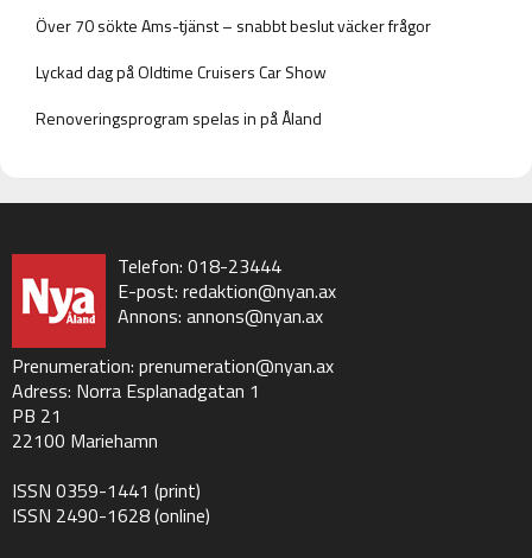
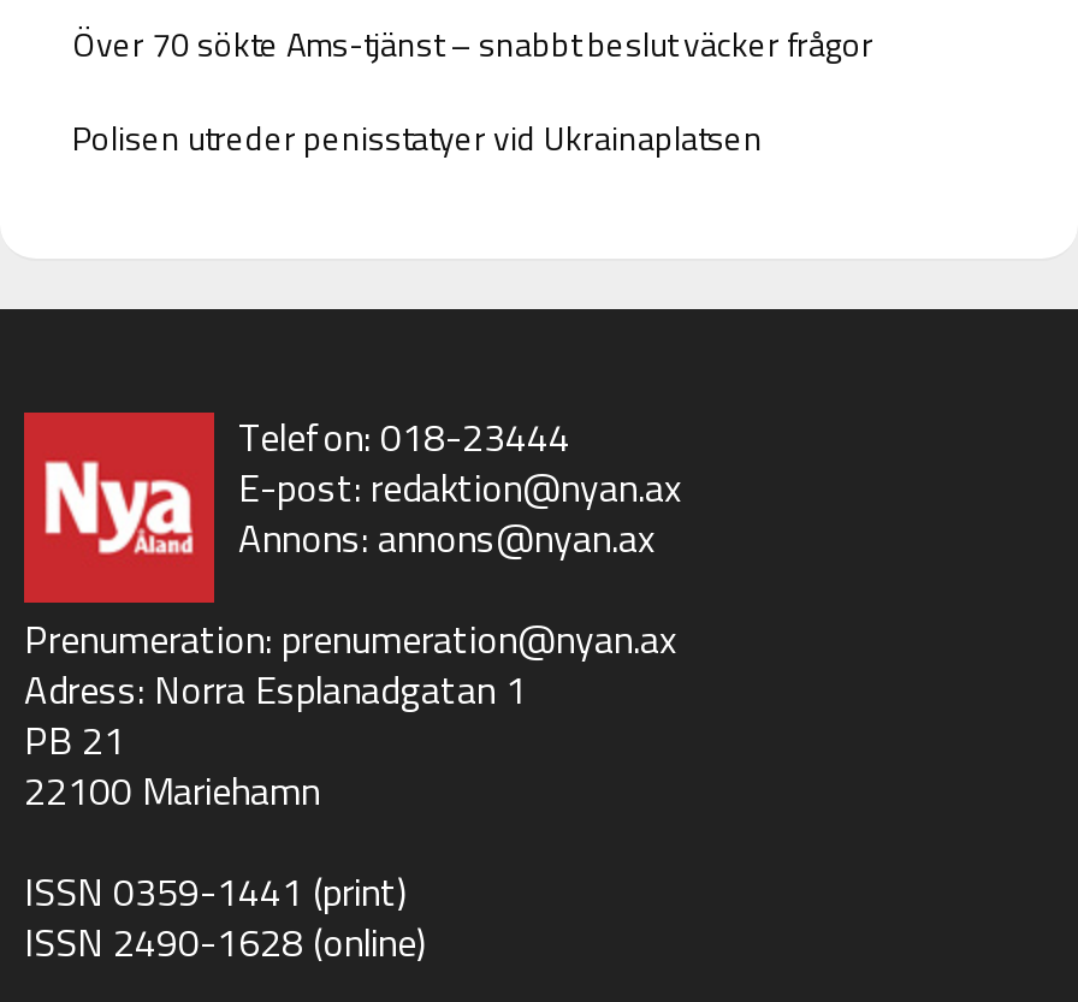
- Lyckad dag på Oldtime Cruisers Car Show
- Renoveringsprogram spelas in på Åland
+ Polisen utreder penisstatyer vid Ukrainaplatsen
